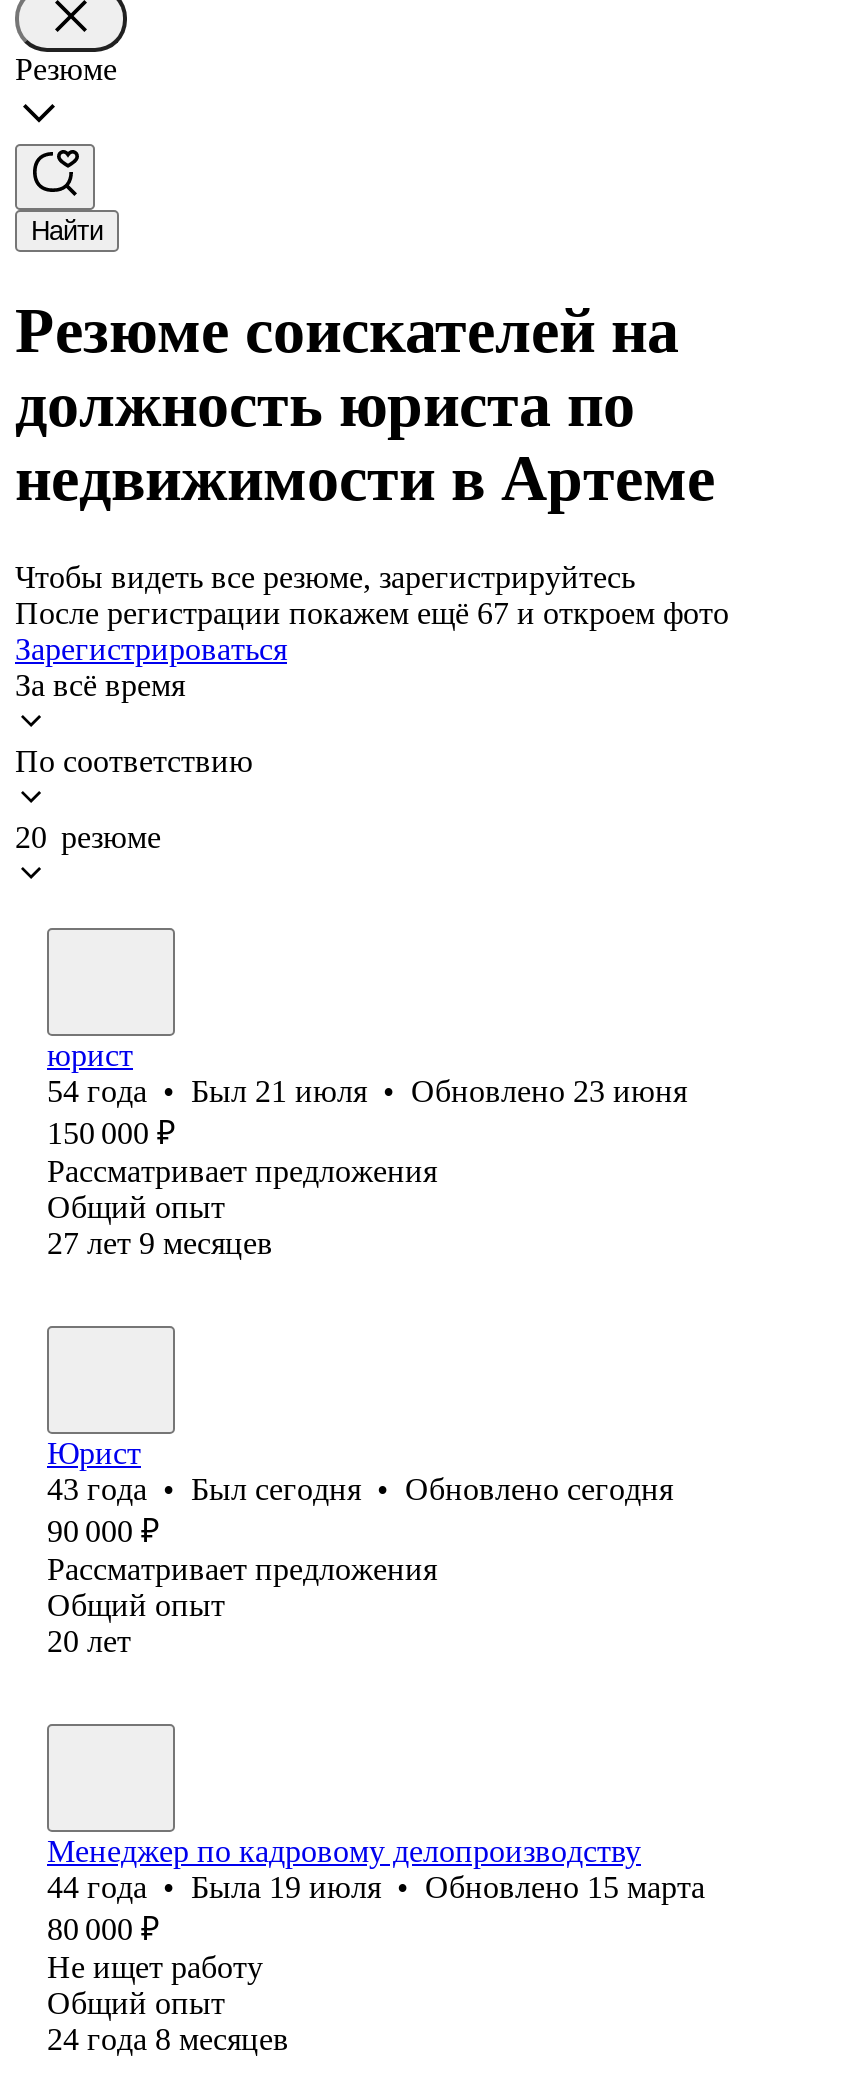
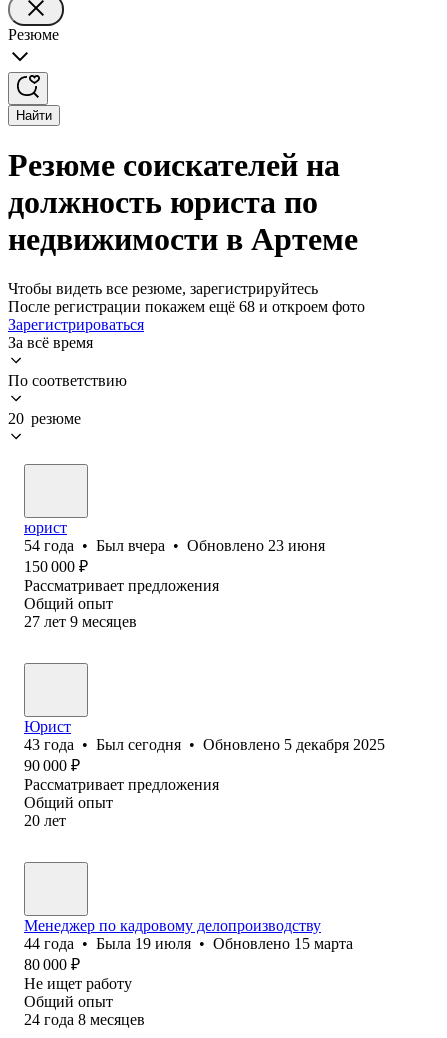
- После регистрации покажем ещё 67 и откроем фото
+ После регистрации покажем ещё 68 и откроем фото

- 54 года • Был 21 июля • Обновлено 23 июня
+ 54 года • Был вчера • Обновлено 23 июня

- 43 года • Был сегодня • Обновлено сегодня
+ 43 года • Был сегодня • Обновлено 5 декабря 2025
